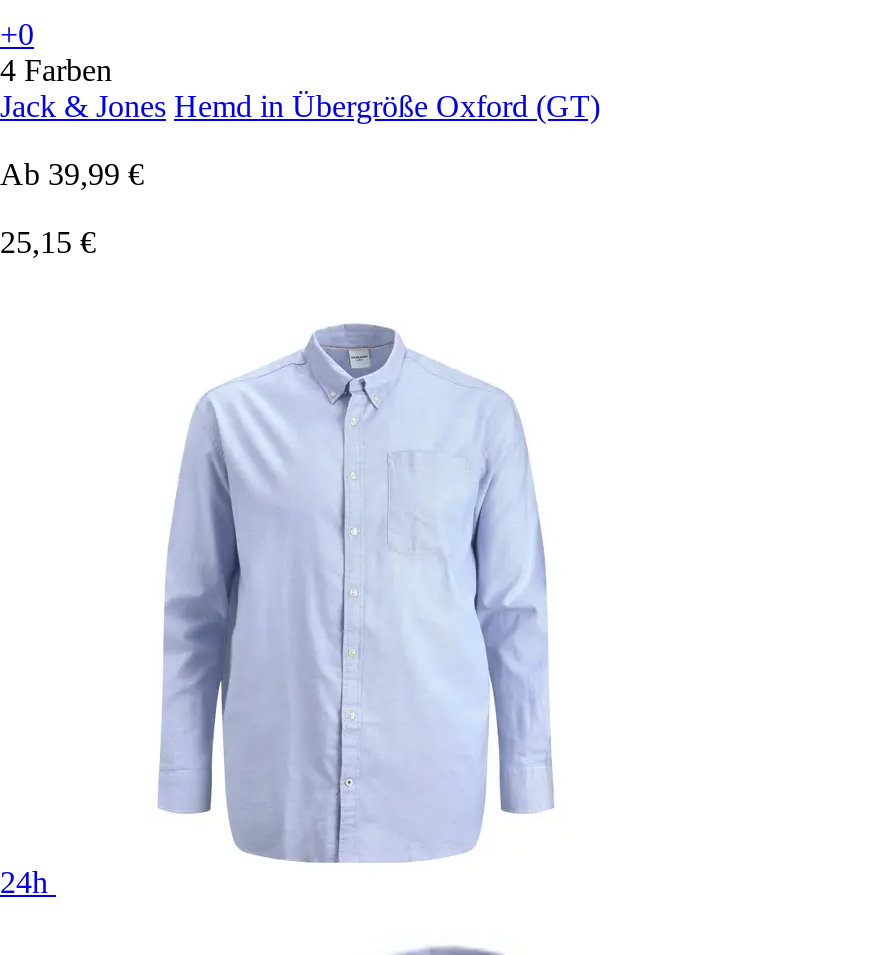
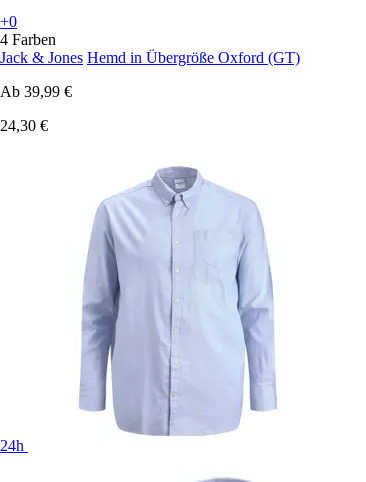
- 25,15 €
+ 24,30 €
